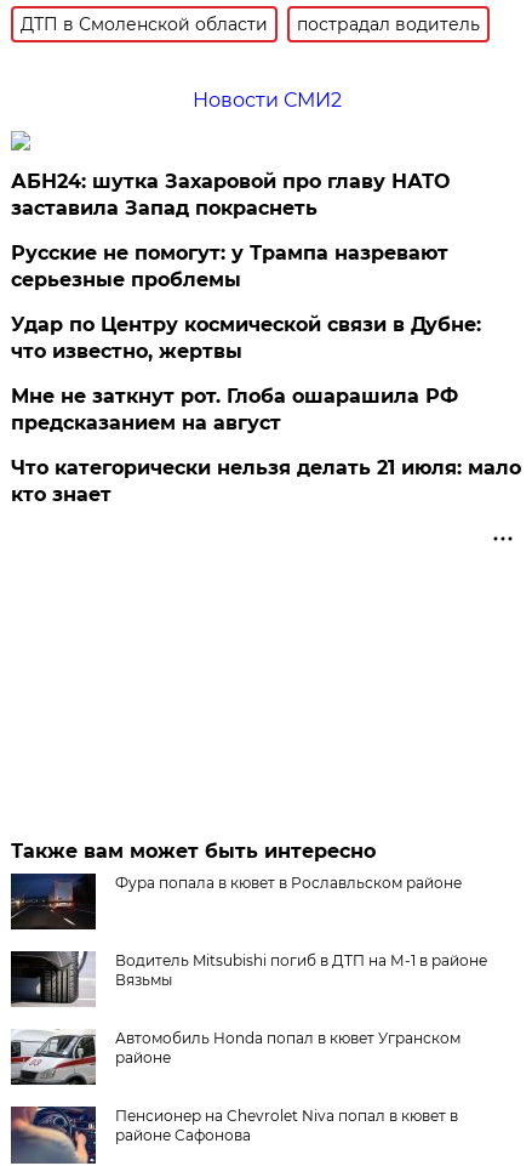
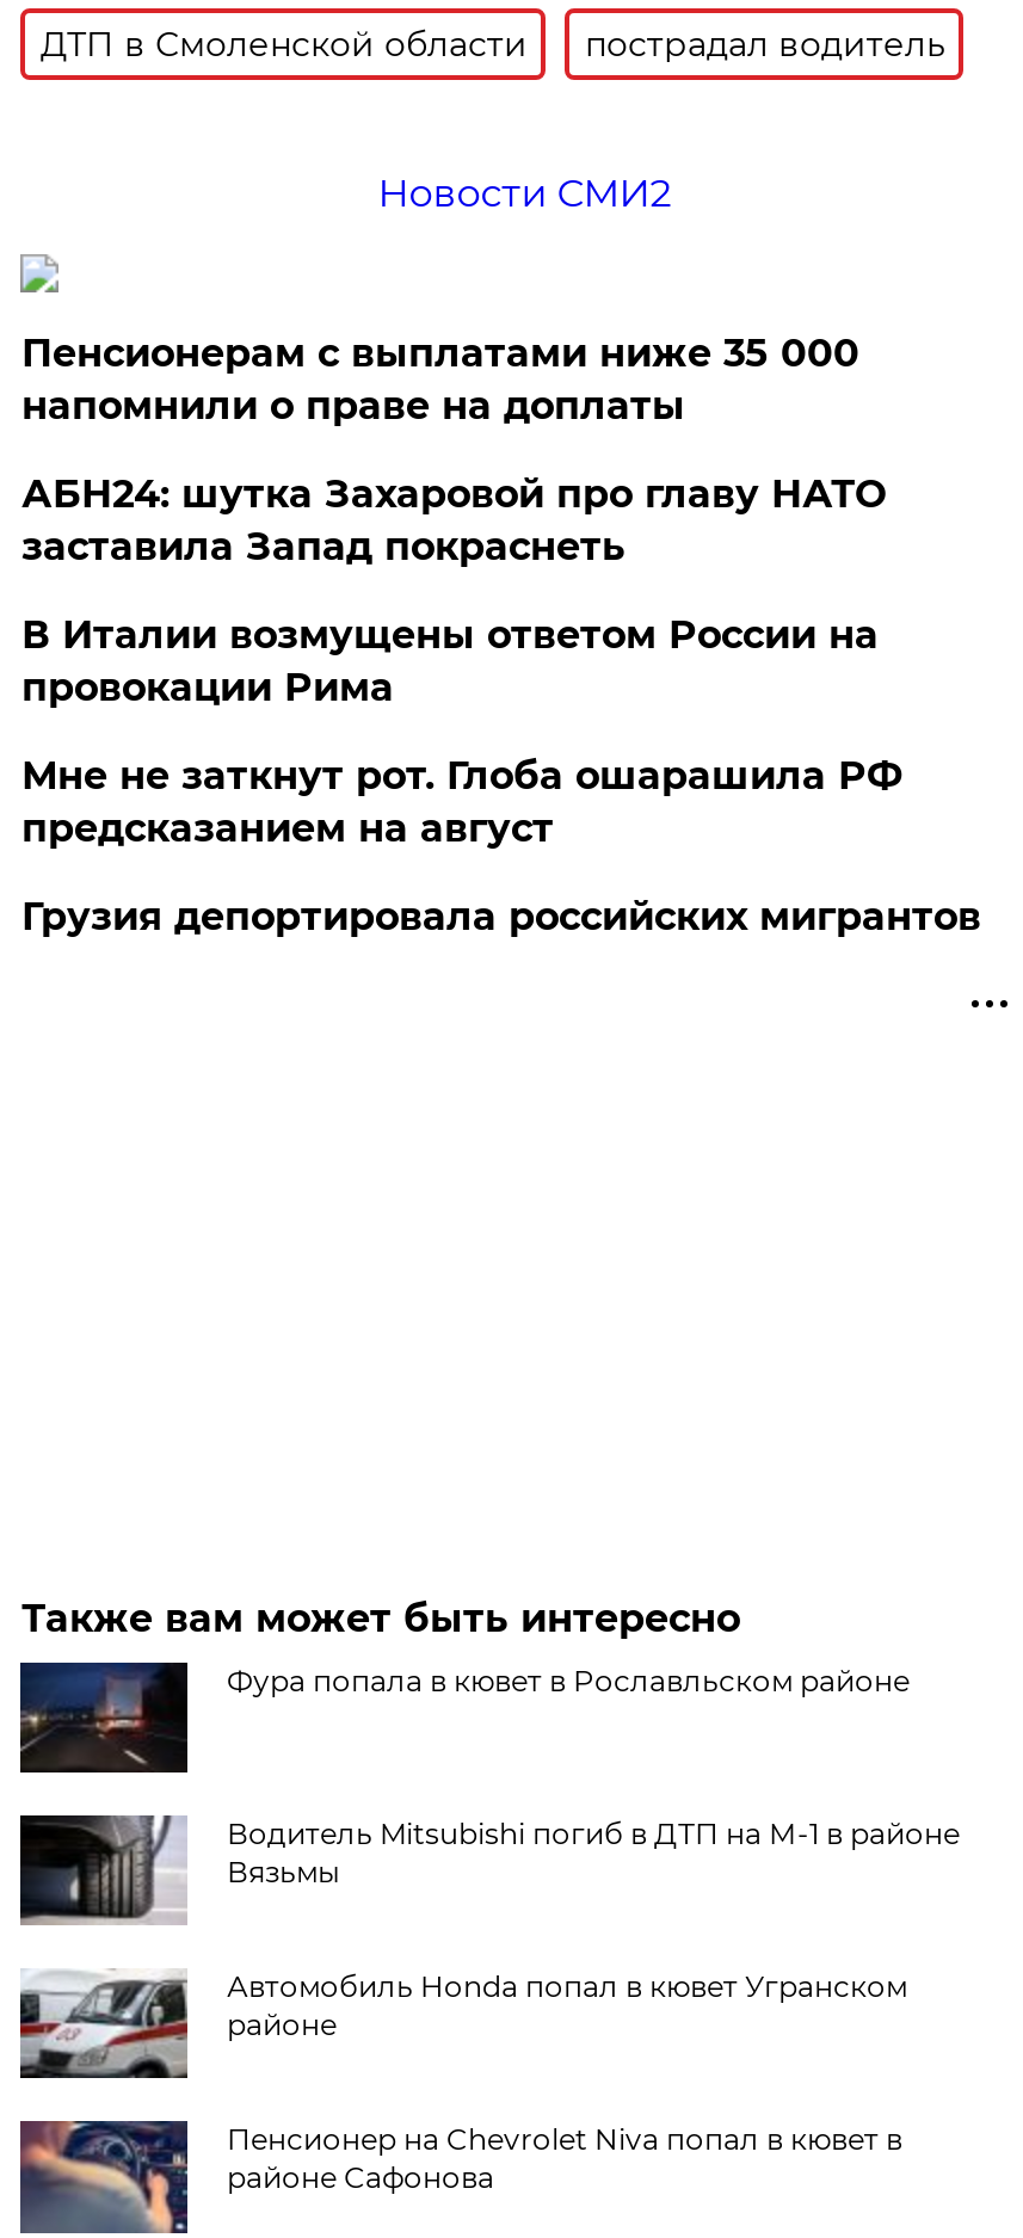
+ Пенсионерам с выплатами ниже 35 000
+ напомнили о праве на доплаты

moved down: АБН24: шутка Захаровой про главу НАТО | заставила Запад покраснеть

- Русские не помогут: у Трампа назревают
- серьезные проблемы
- Удар по Центру космической связи в Дубне:
- что известно, жертвы
+ В Италии возмущены ответом России на
+ провокации Рима

- Что категорически нельзя делать 21 июля: мало
- кто знает
+ Грузия депортировала российских мигрантов
